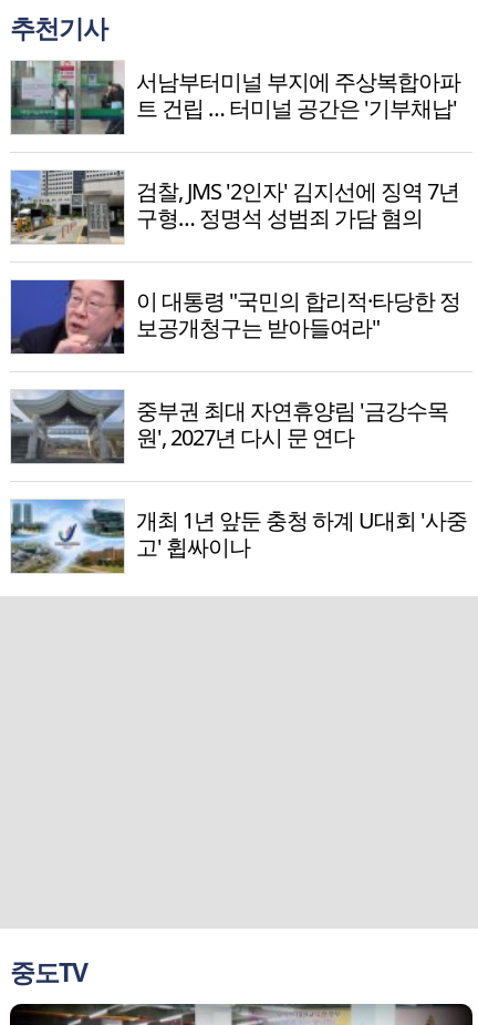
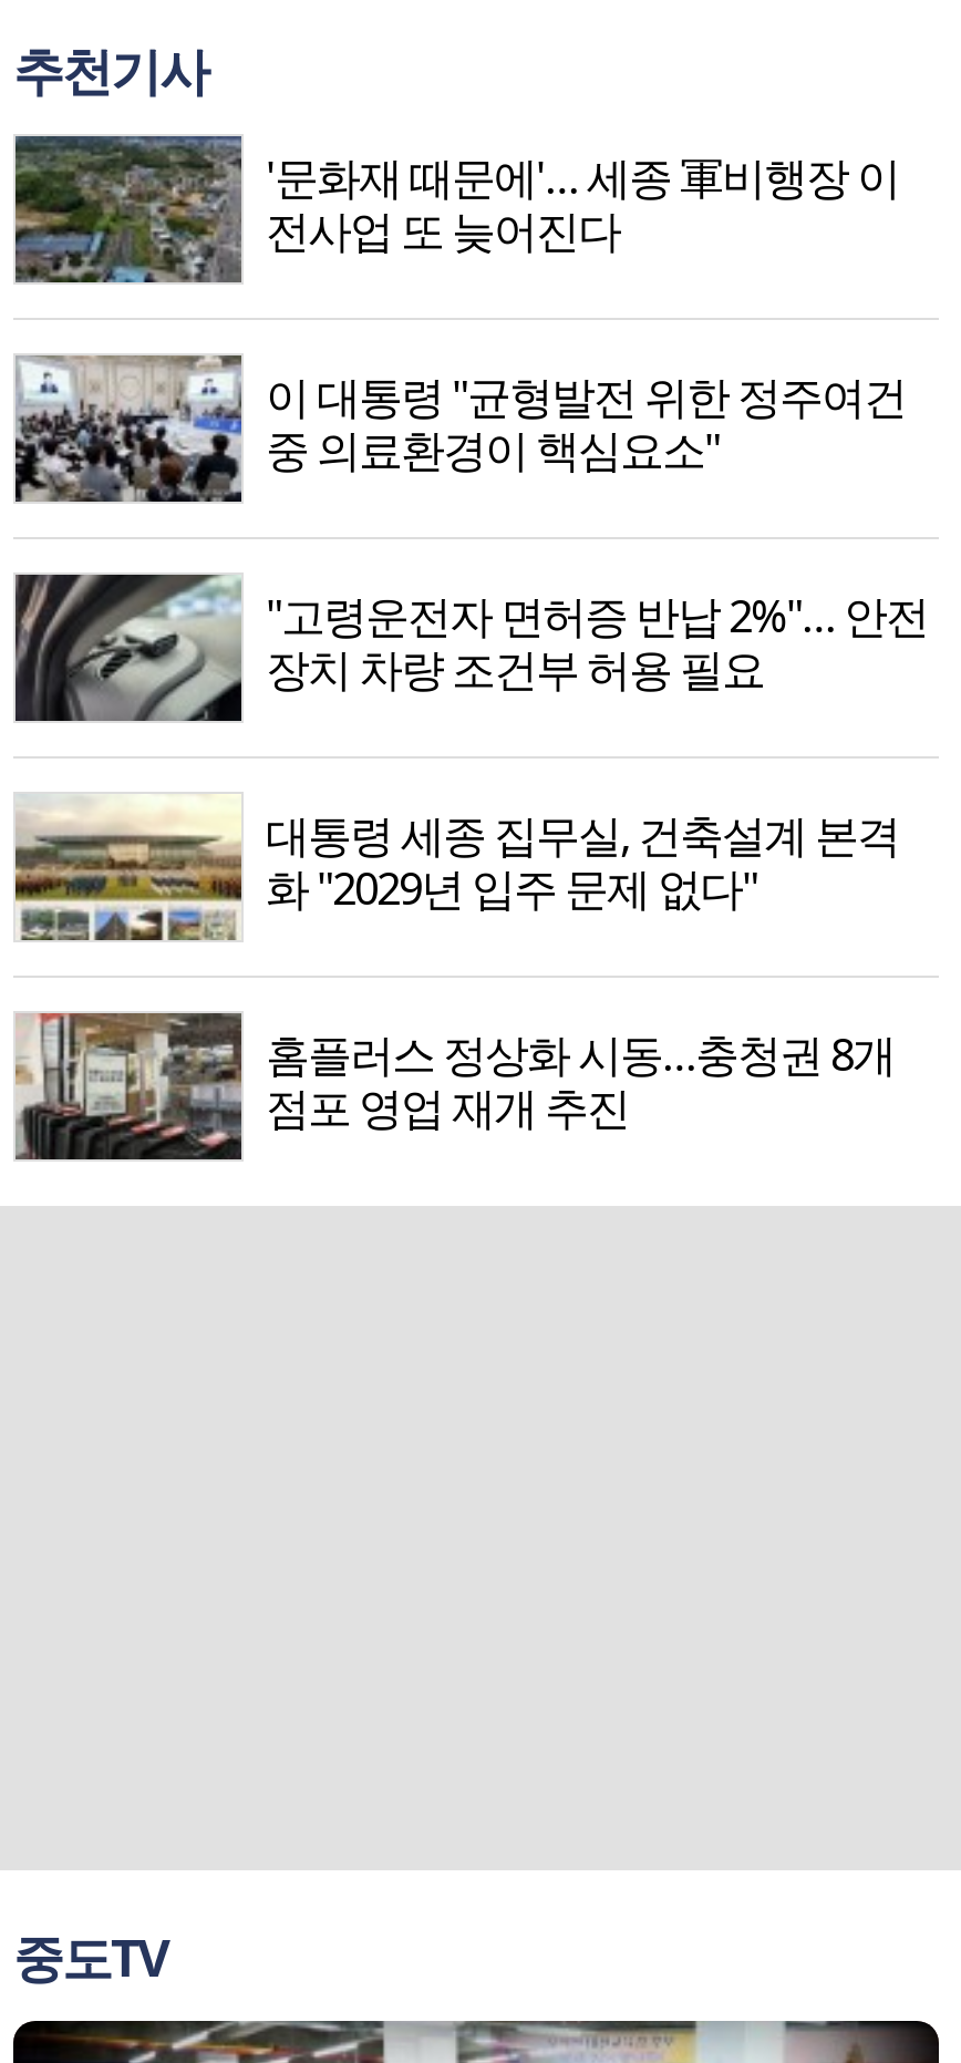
- [image]
- 서남부터미널 부지에 주상복합아파
- 트 건립 … 터미널 공간은 '기부채납'
+ [image]
+ '문화재 때문에'… 세종 軍비행장 이
+ 전사업 또 늦어진다

- [image]
- 검찰, JMS '2인자' 김지선에 징역 7년
- 구형… 정명석 성범죄 가담 혐의
+ [image]
+ 이 대통령 "균형발전 위한 정주여건
+ 중 의료환경이 핵심요소"

- [image]
- 이 대통령 "국민의 합리적·타당한 정
- 보공개청구는 받아들여라"
+ [image]
+ "고령운전자 면허증 반납 2%"… 안전
+ 장치 차량 조건부 허용 필요

- [image]
- 중부권 최대 자연휴양림 '금강수목
- 원', 2027년 다시 문 연다
+ [image]
+ 대통령 세종 집무실, 건축설계 본격
+ 화 "2029년 입주 문제 없다"

- [image]
- 개최 1년 앞둔 충청 하계 U대회 '사중
- 고' 휩싸이나
+ [image]
+ 홈플러스 정상화 시동…충청권 8개
+ 점포 영업 재개 추진
